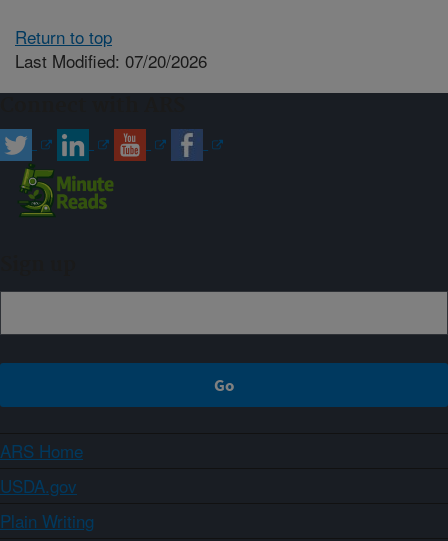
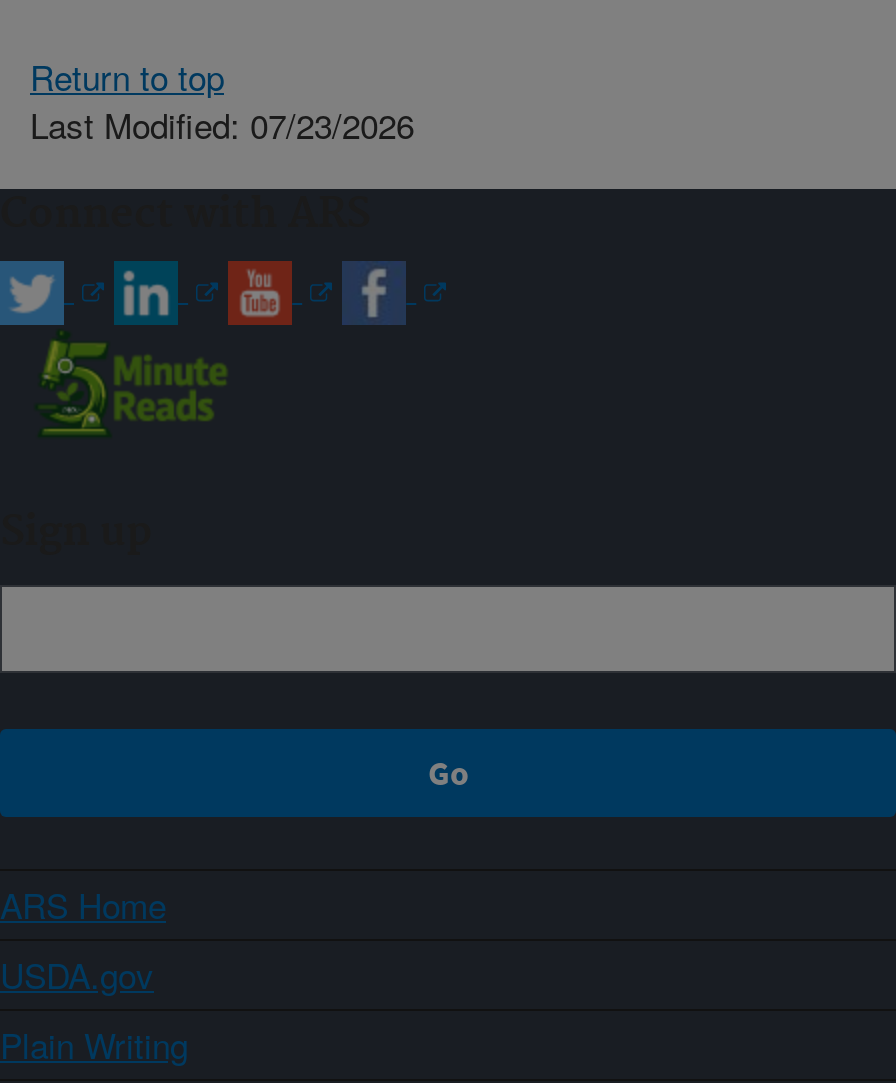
- Last Modified: 07/20/2026
+ Last Modified: 07/23/2026
